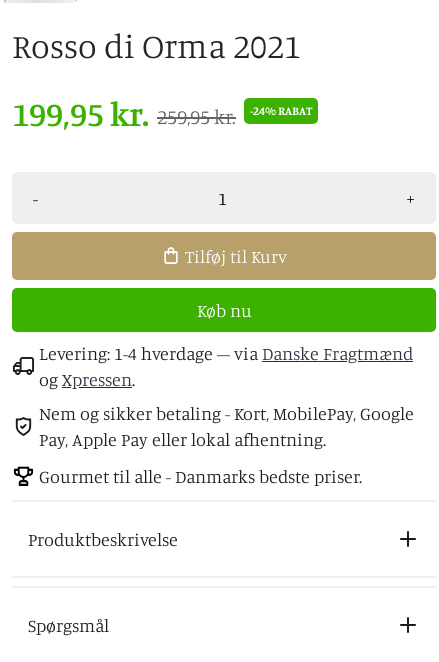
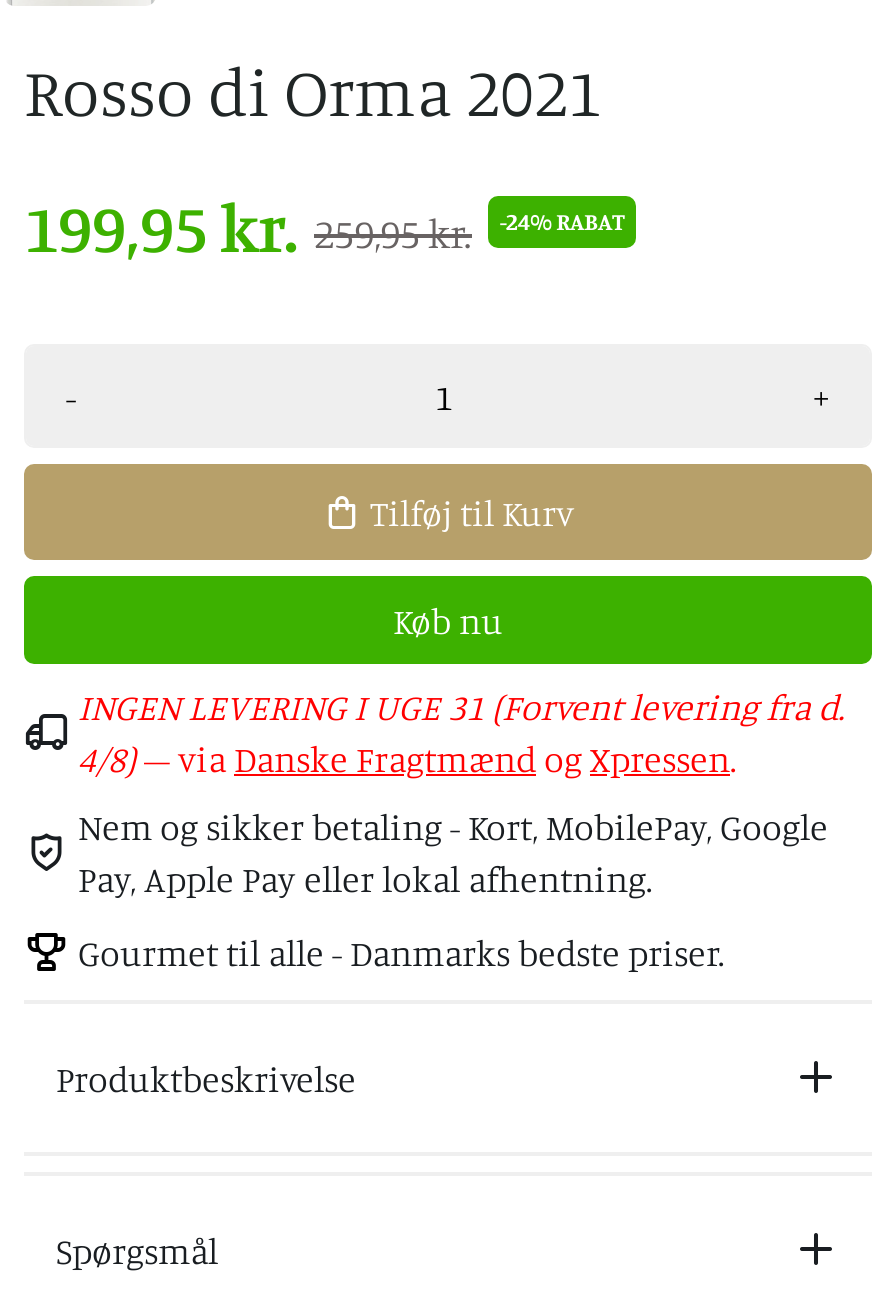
- Levering: 1-4 hverdage – via Danske Fragtmænd
- og Xpressen.
+ INGEN LEVERING I UGE 31 (Forvent levering fra d.
+ 4/8)– via Danske Fragtmænd og Xpressen.
